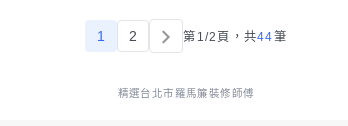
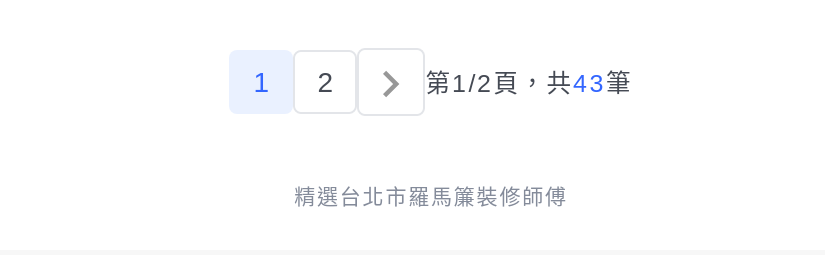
- 第1/2頁，共44筆
+ 第1/2頁，共43筆
